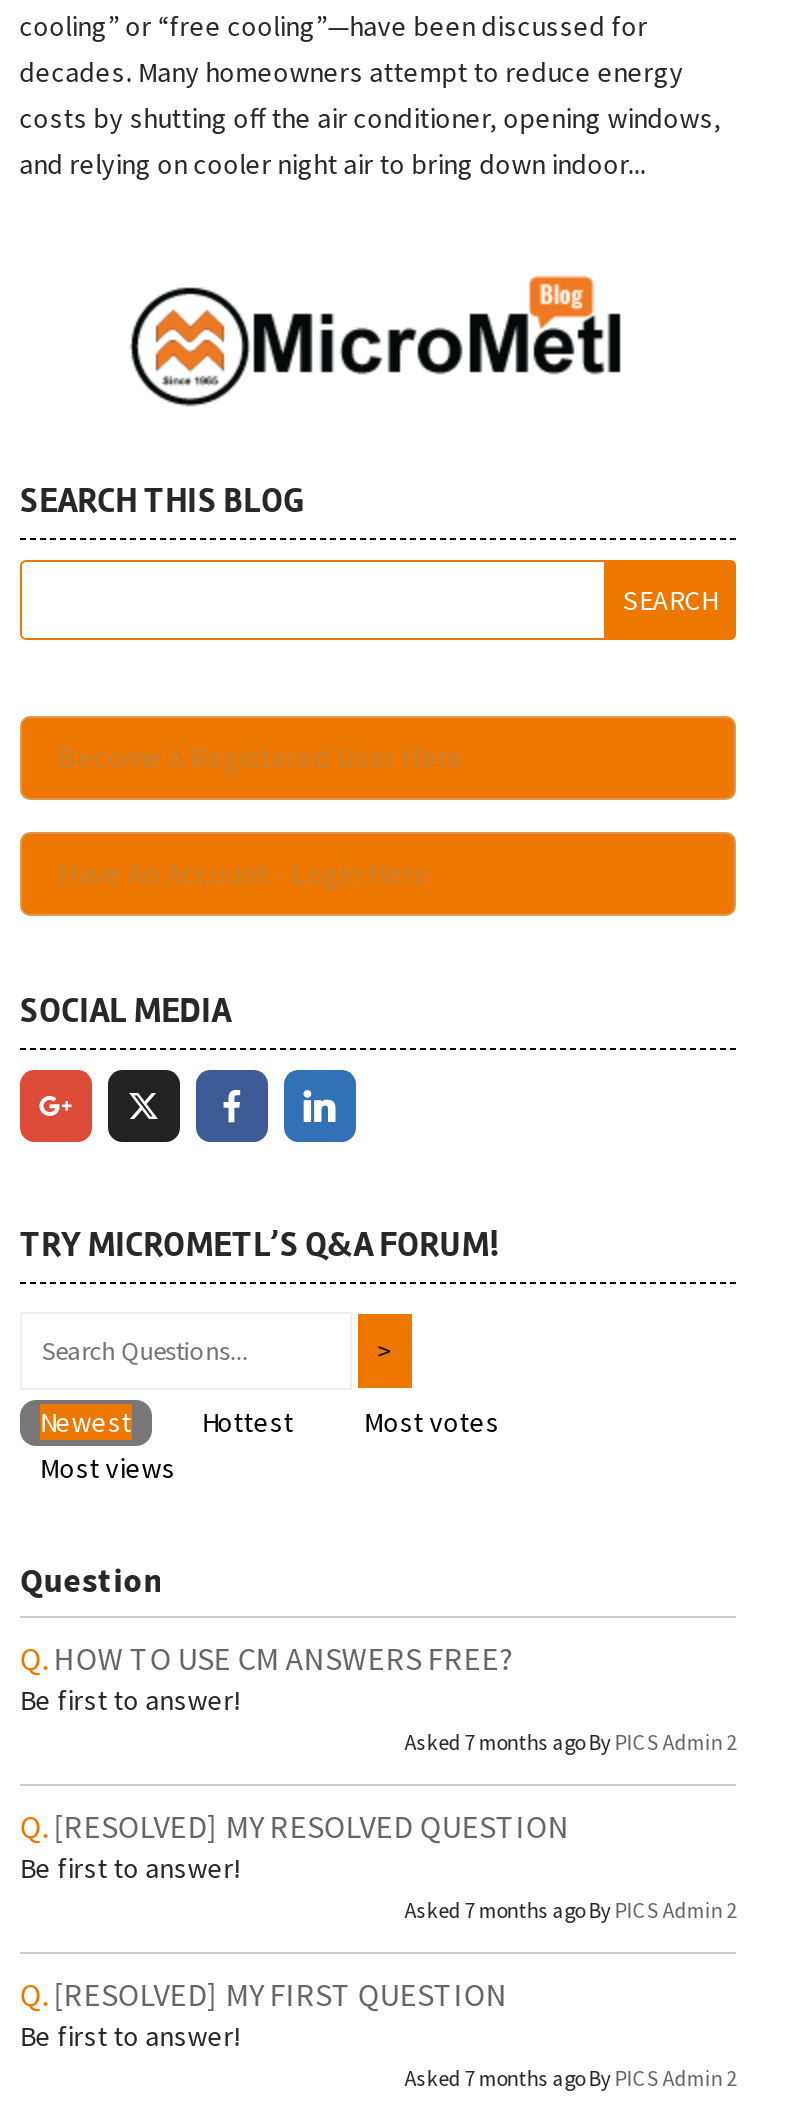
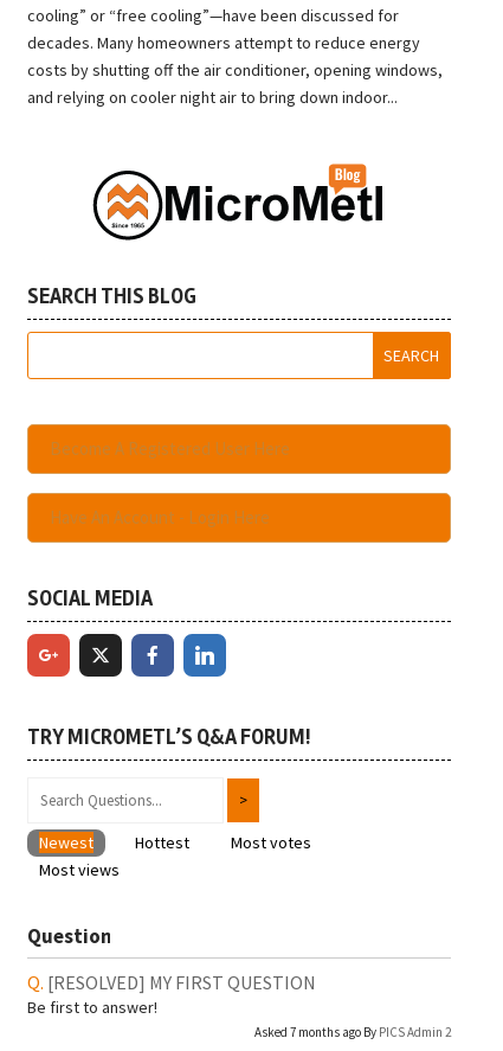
- HOW TO USE CM ANSWERS FREE?
- Be first to answer!
- Asked 7 months ago By PICS Admin 2
- [RESOLVED] MY RESOLVED QUESTION
- Be first to answer!
- Asked 7 months ago By PICS Admin 2
